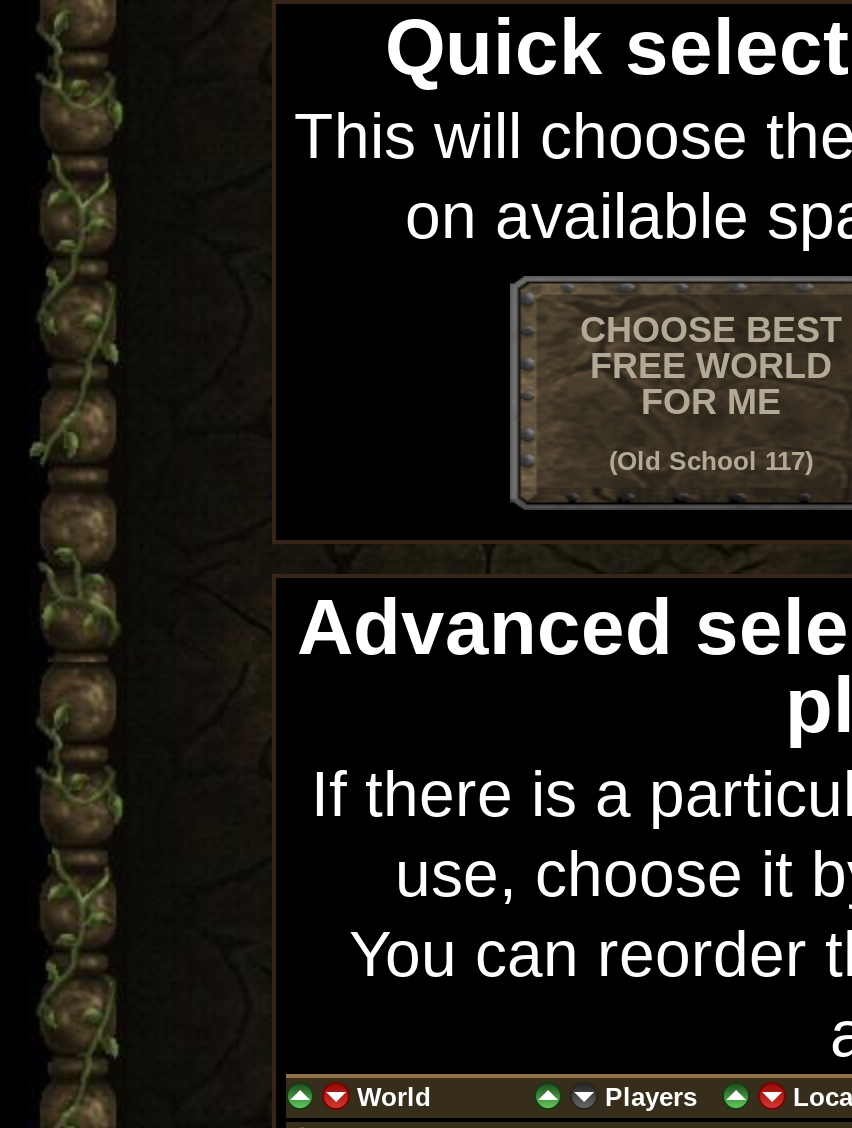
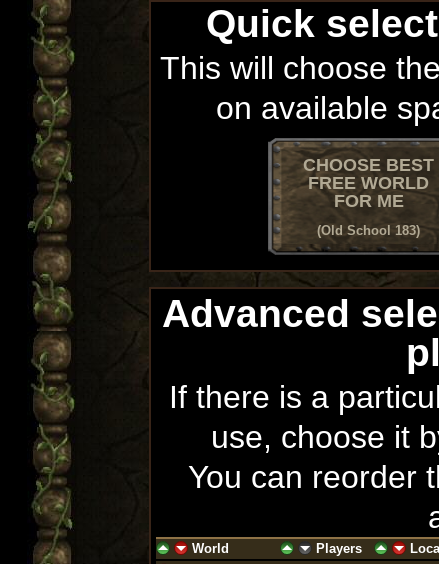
- (Old School 117)
+ (Old School 183)
